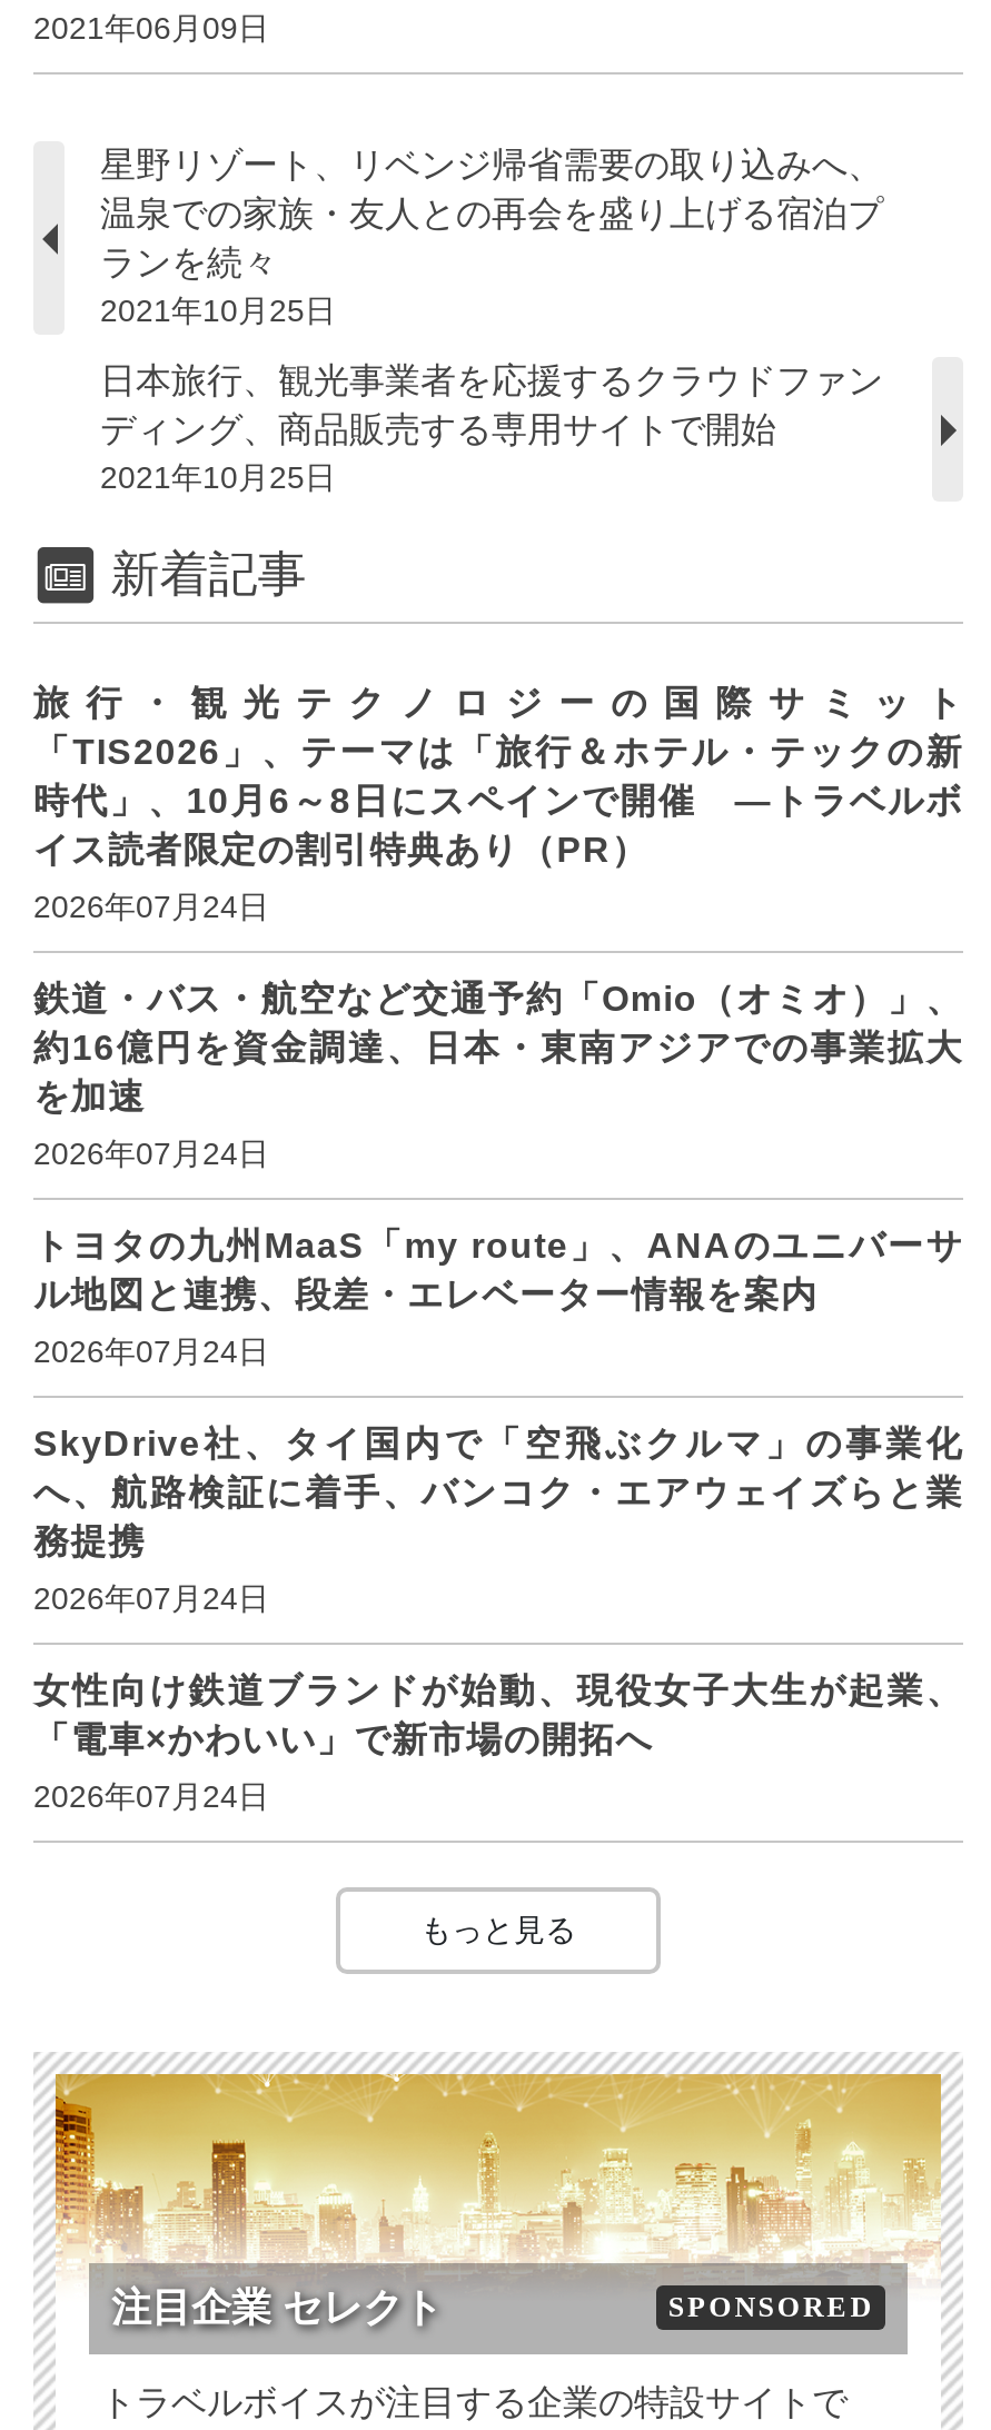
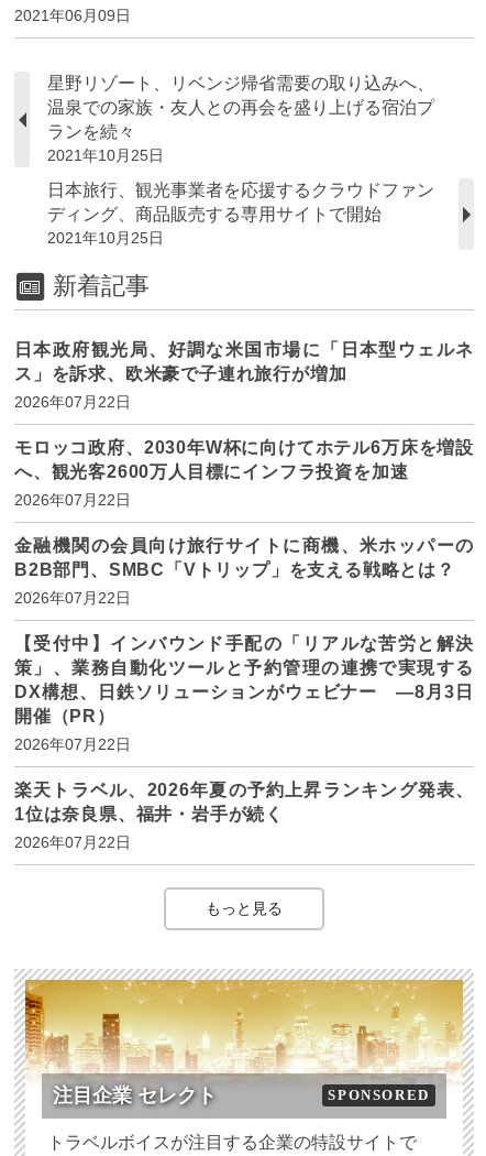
- 旅行・観光テクノロジーの国際サミット
- 「TIS2026」、テーマは「旅行＆ホテル・テックの新
- 時代」、10月6～8日にスペインで開催 ―トラベルボ
- イス読者限定の割引特典あり（PR）
+ 日本政府観光局、好調な米国市場に「日本型ウェルネ
+ ス」を訴求、欧米豪で子連れ旅行が増加

- 2026年07月24日
+ 2026年07月22日

- 鉄道・バス・航空など交通予約「Omio（オミオ）」、
- 約16億円を資金調達、日本・東南アジアでの事業拡大
- を加速
+ モロッコ政府、2030年W杯に向けてホテル6万床を増設
+ へ、観光客2600万人目標にインフラ投資を加速

- 2026年07月24日
+ 2026年07月22日

- トヨタの九州MaaS「my route」、ANAのユニバーサ
- ル地図と連携、段差・エレベーター情報を案内
+ 金融機関の会員向け旅行サイトに商機、米ホッパーの
+ B2B部門、SMBC「Vトリップ」を支える戦略とは？

- 2026年07月24日
+ 2026年07月22日

- SkyDrive社、タイ国内で「空飛ぶクルマ」の事業化
- へ、航路検証に着手、バンコク・エアウェイズらと業
- 務提携
+ 【受付中】インバウンド手配の「リアルな苦労と解決
+ 策」、業務自動化ツールと予約管理の連携で実現する
+ DX構想、日鉄ソリューションがウェビナー ―8月3日
+ 開催（PR）

- 2026年07月24日
+ 2026年07月22日

- 女性向け鉄道ブランドが始動、現役女子大生が起業、
- 「電車×かわいい」で新市場の開拓へ
+ 楽天トラベル、2026年夏の予約上昇ランキング発表、
+ 1位は奈良県、福井・岩手が続く

- 2026年07月24日
+ 2026年07月22日
